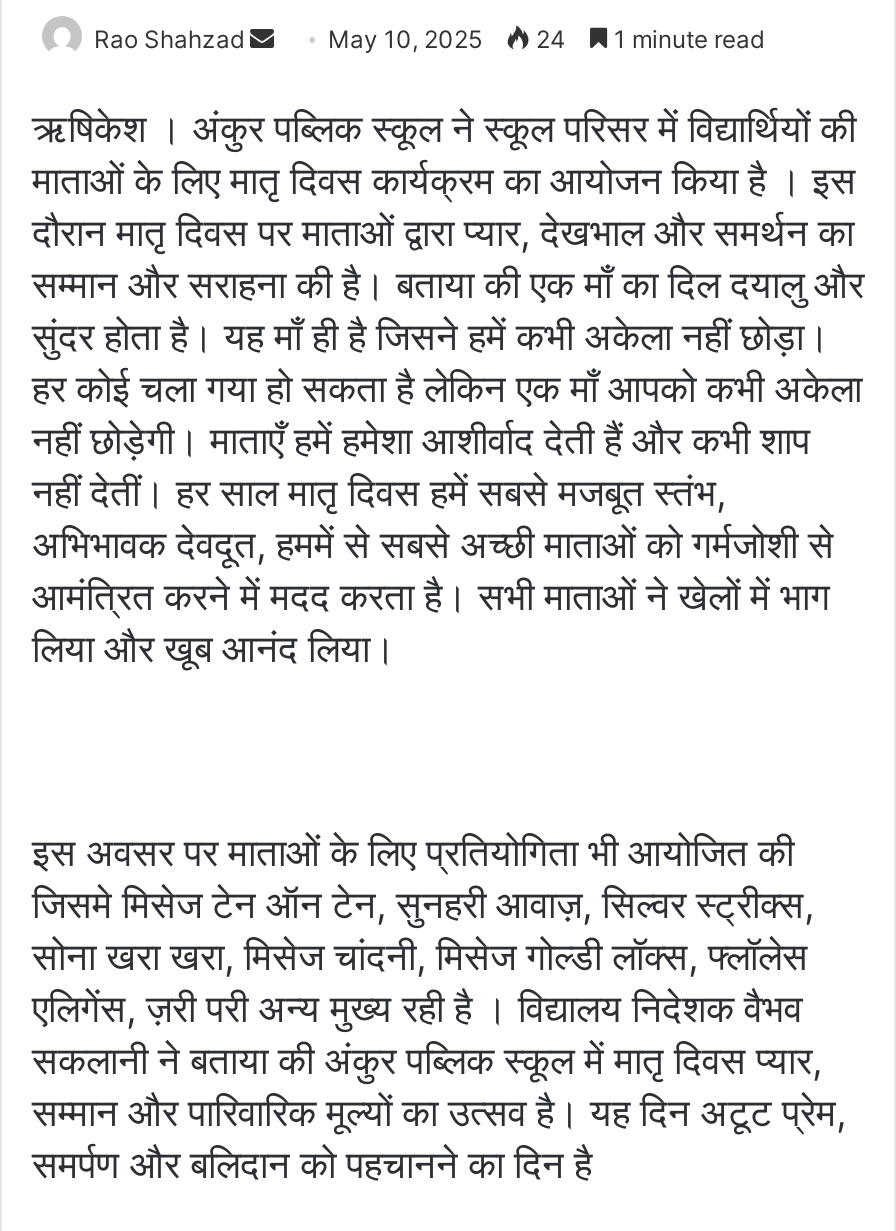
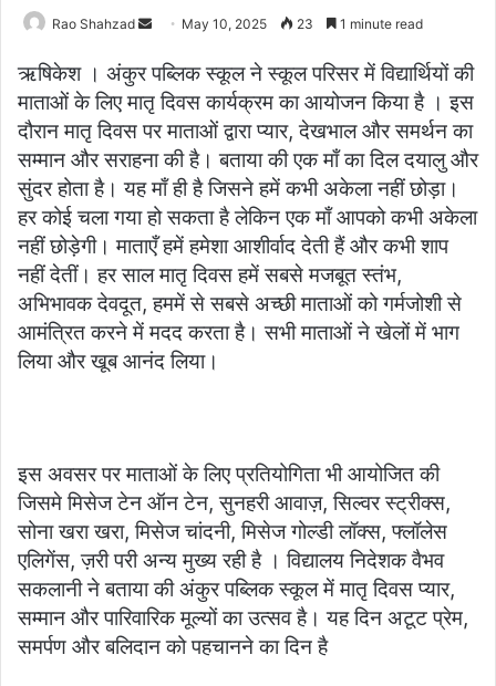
- 24
+ 23
